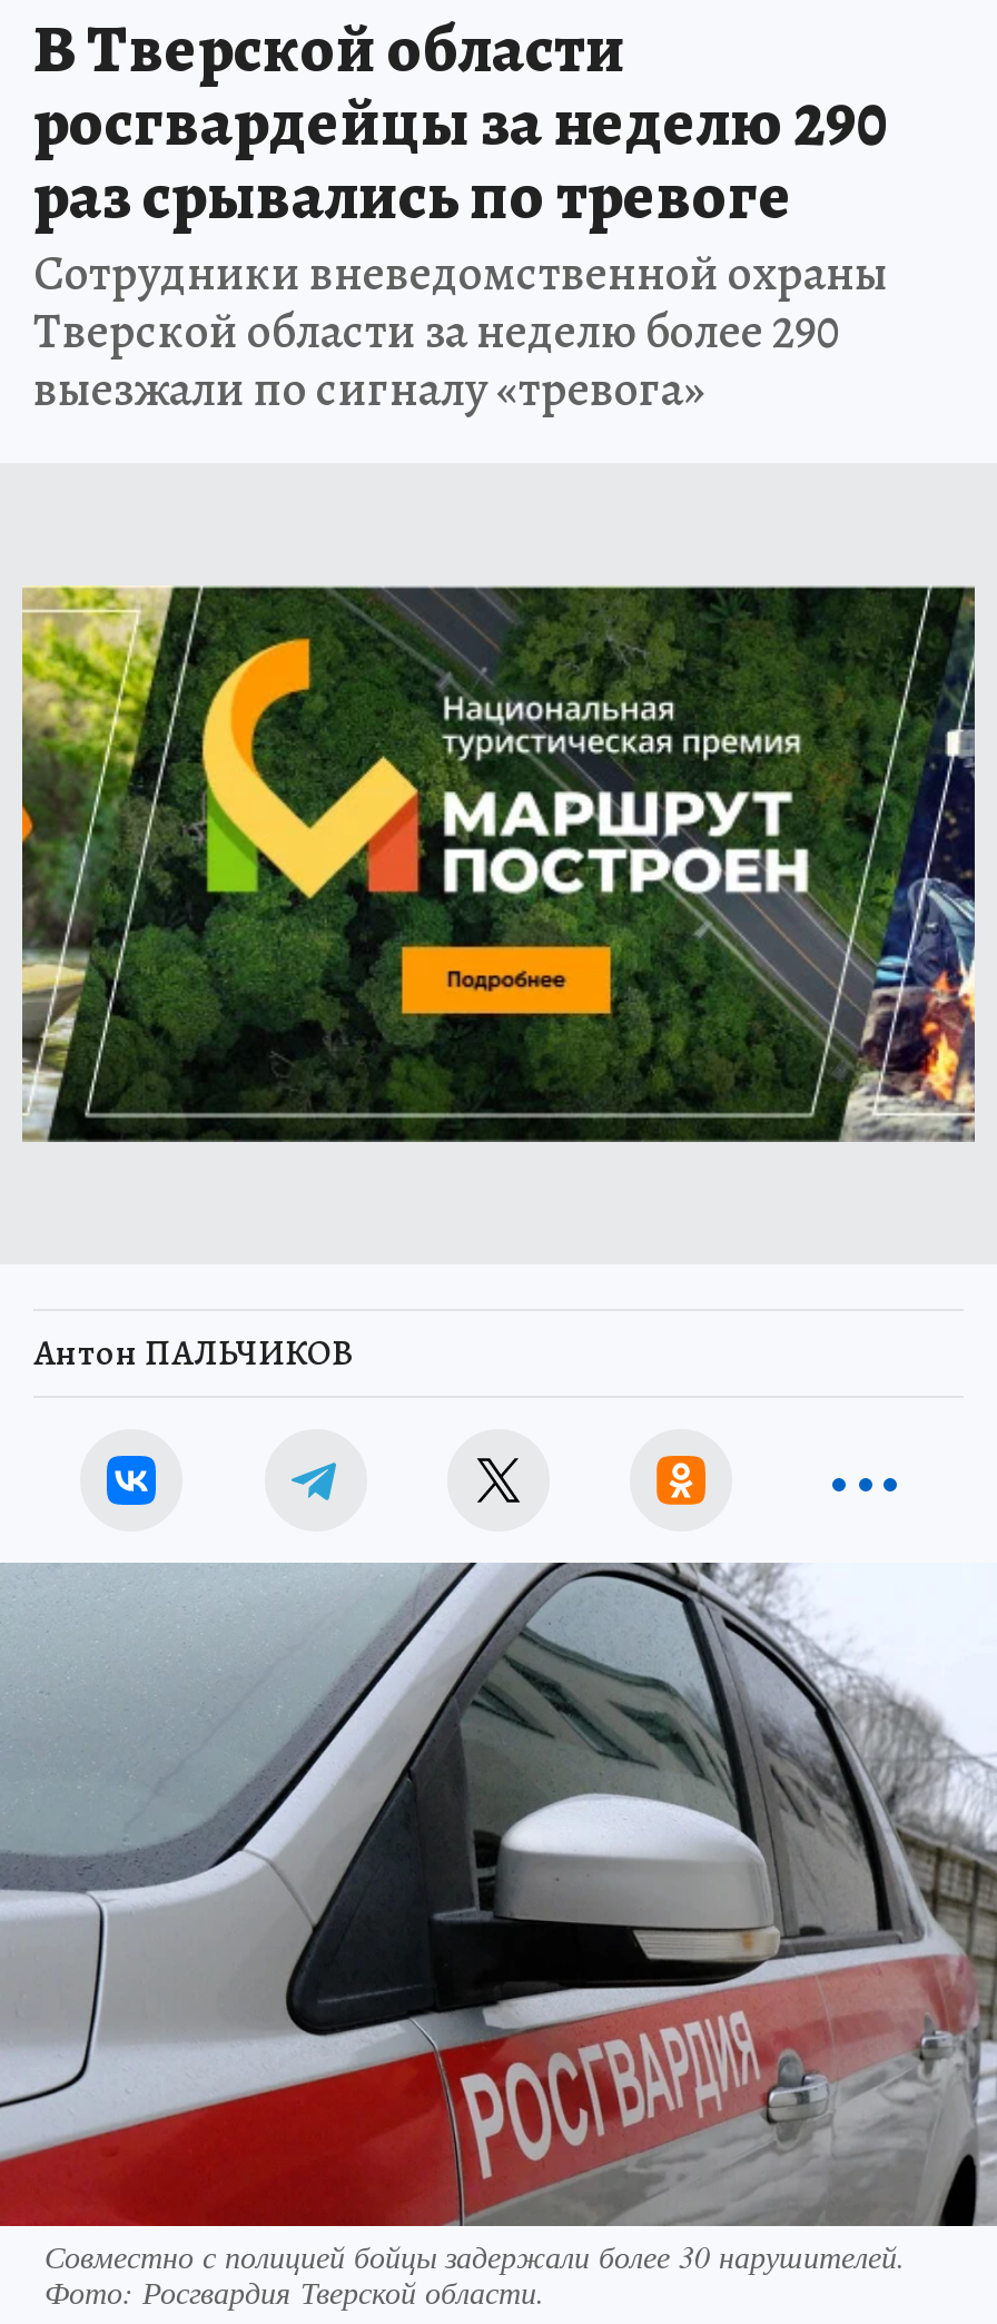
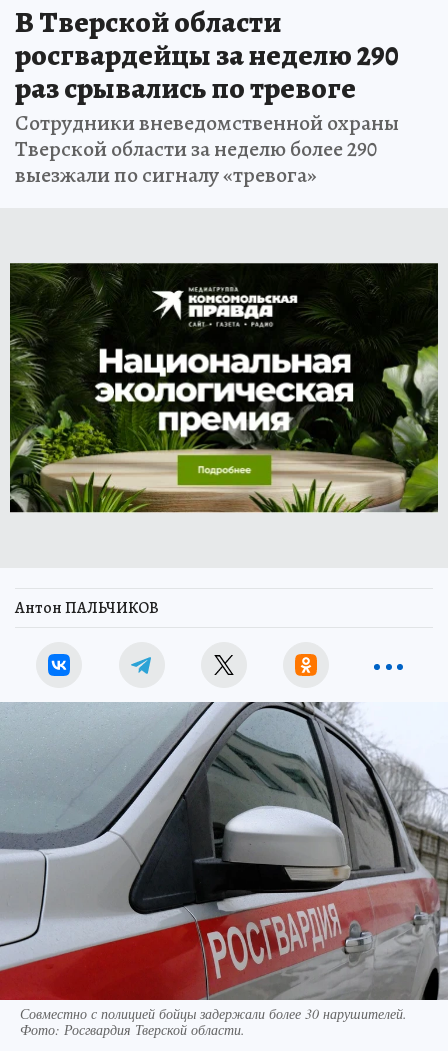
- [image]
+ [image]
